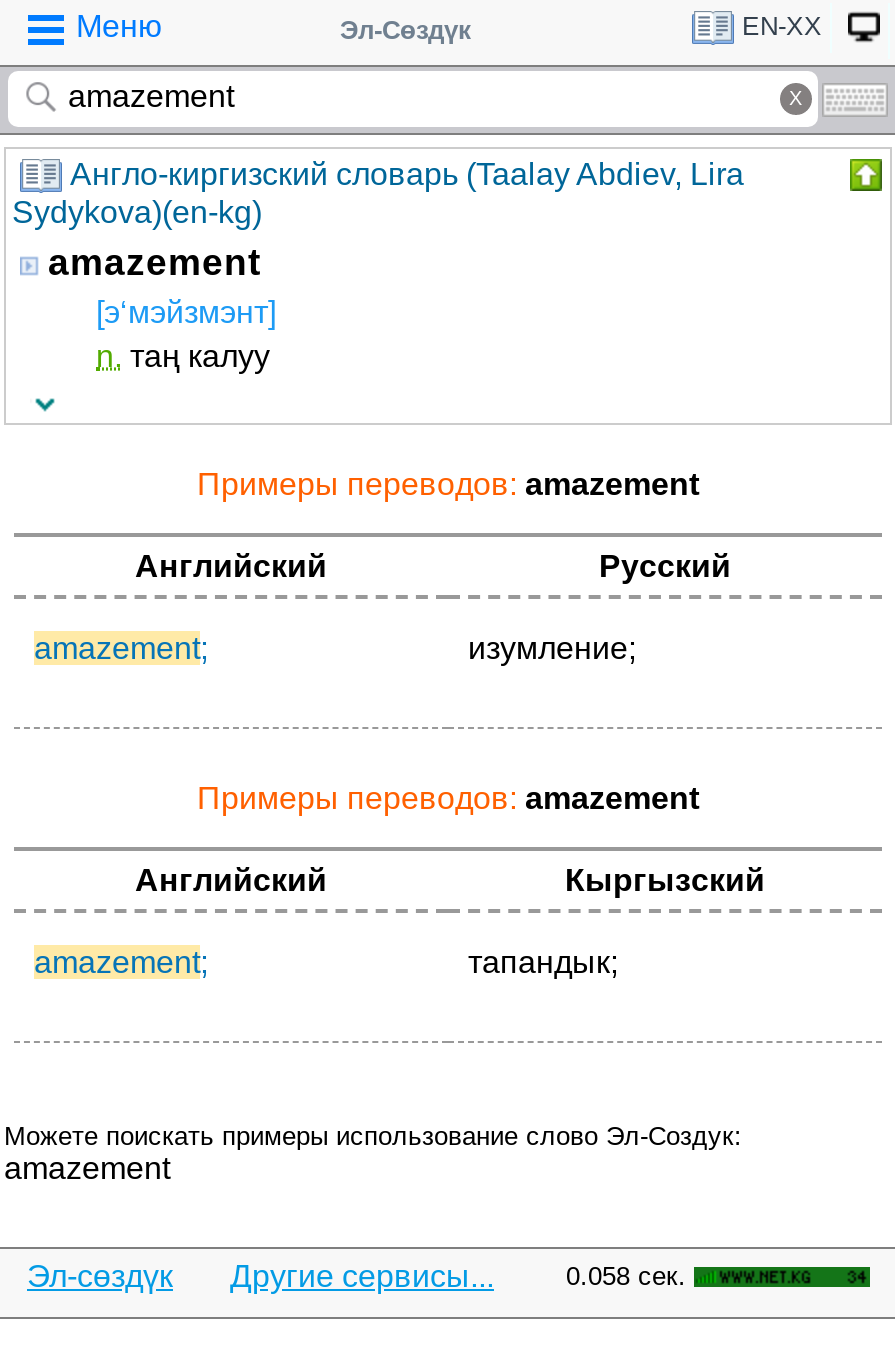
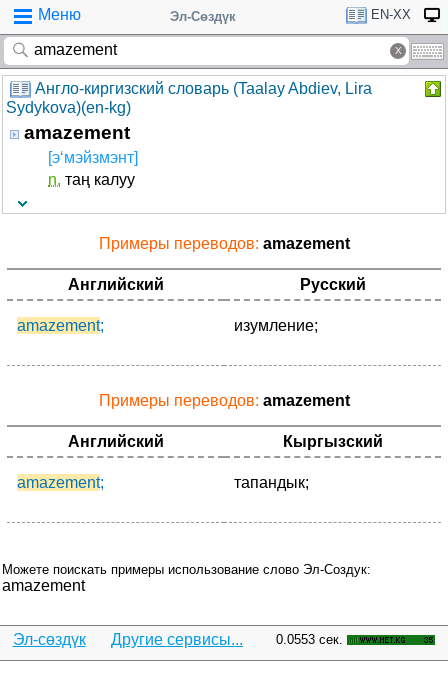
- 0.058 сек.
+ 0.0553 сек.
